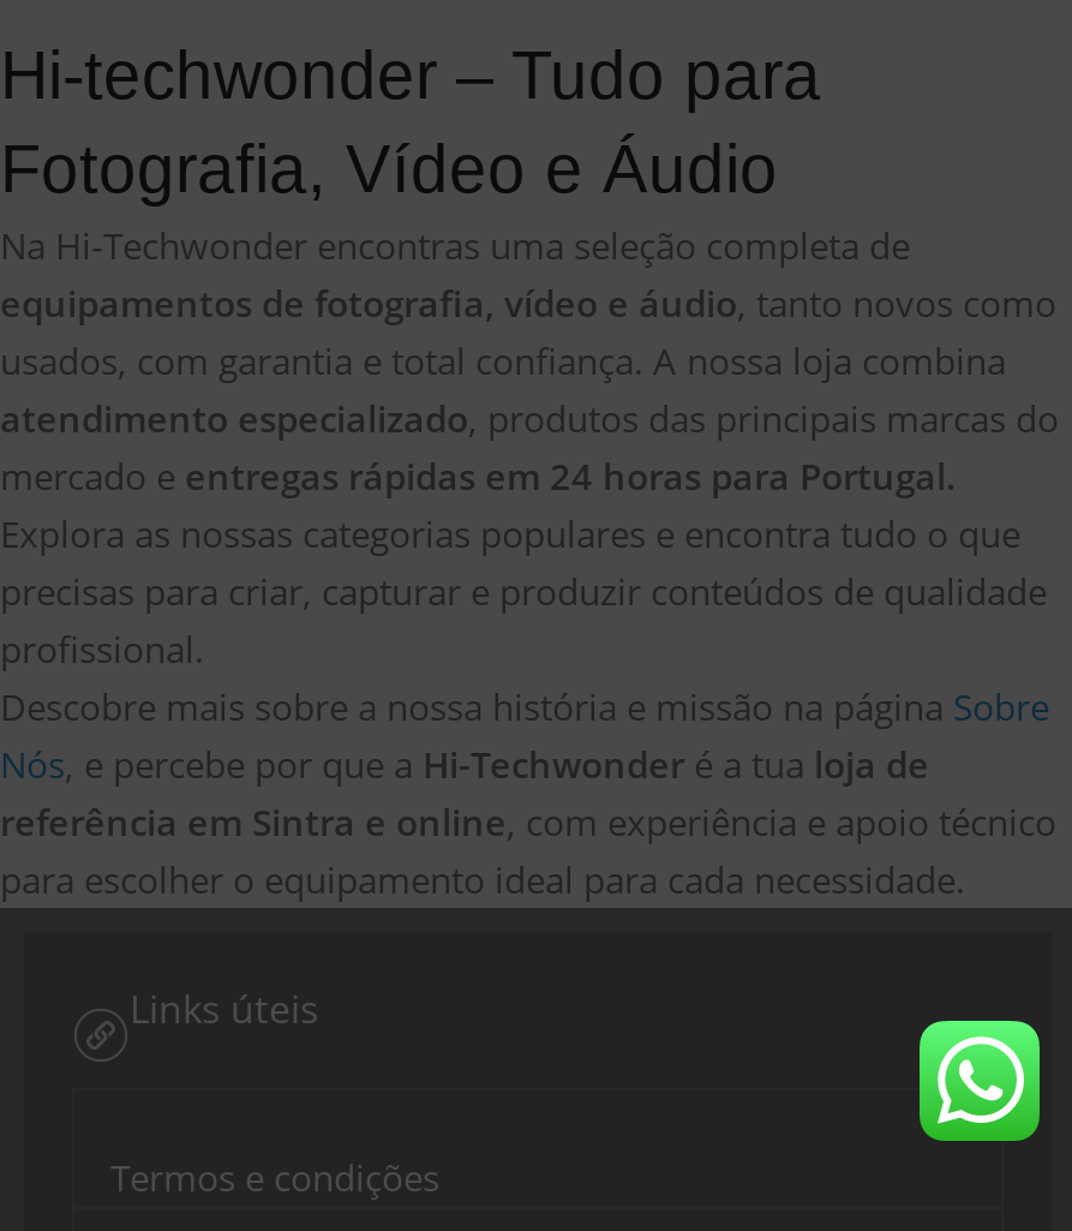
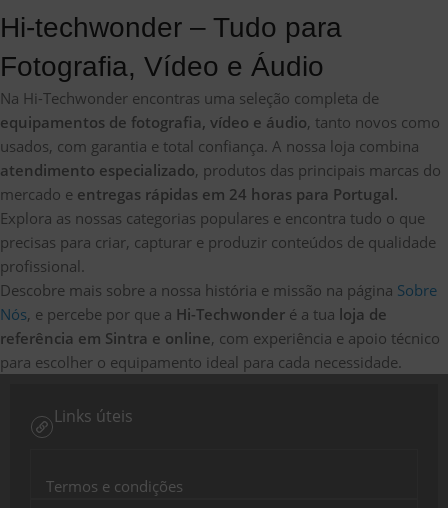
- [image]
